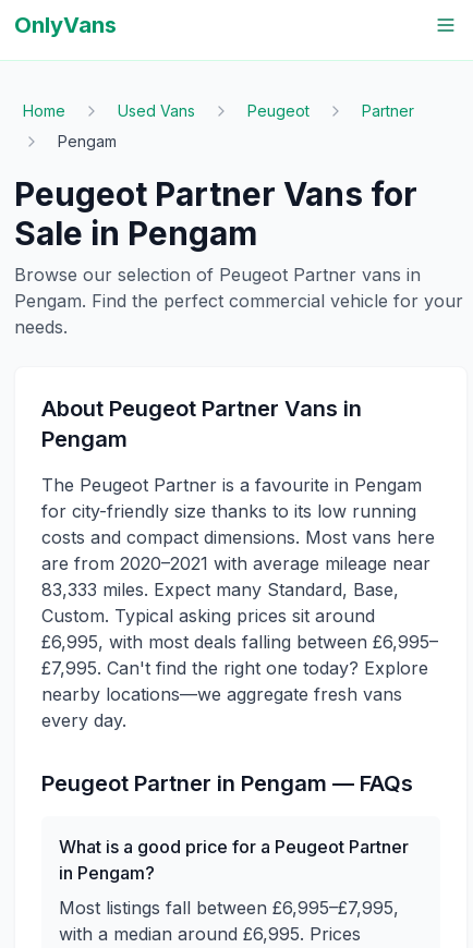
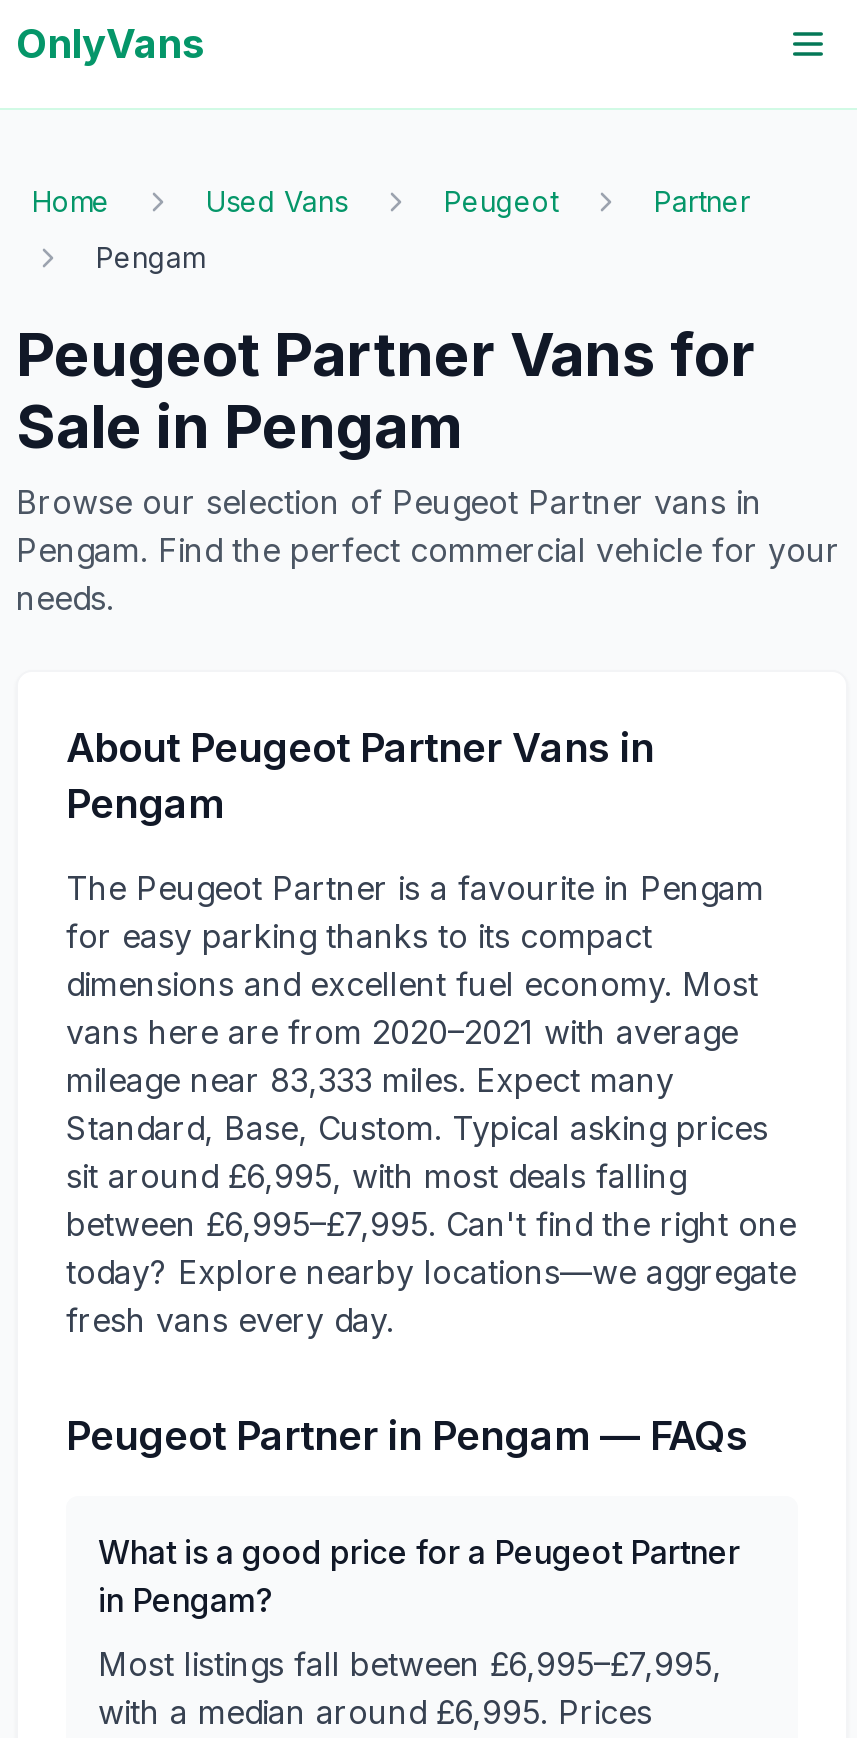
- for city-friendly size thanks to its low running
- costs and compact dimensions. Most vans here
- are from 2020–2021 with average mileage near
- 83,333 miles. Expect many Standard, Base,
- Custom. Typical asking prices sit around
- £6,995, with most deals falling between £6,995–
- £7,995. Can't find the right one today? Explore
- nearby locations—we aggregate fresh vans
- every day.
+ for easy parking thanks to its compact
+ dimensions and excellent fuel economy. Most
+ vans here are from 2020–2021 with average
+ mileage near 83,333 miles. Expect many
+ Standard, Base, Custom. Typical asking prices
+ sit around £6,995, with most deals falling
+ between £6,995–£7,995. Can't find the right one
+ today? Explore nearby locations—we aggregate
+ fresh vans every day.
